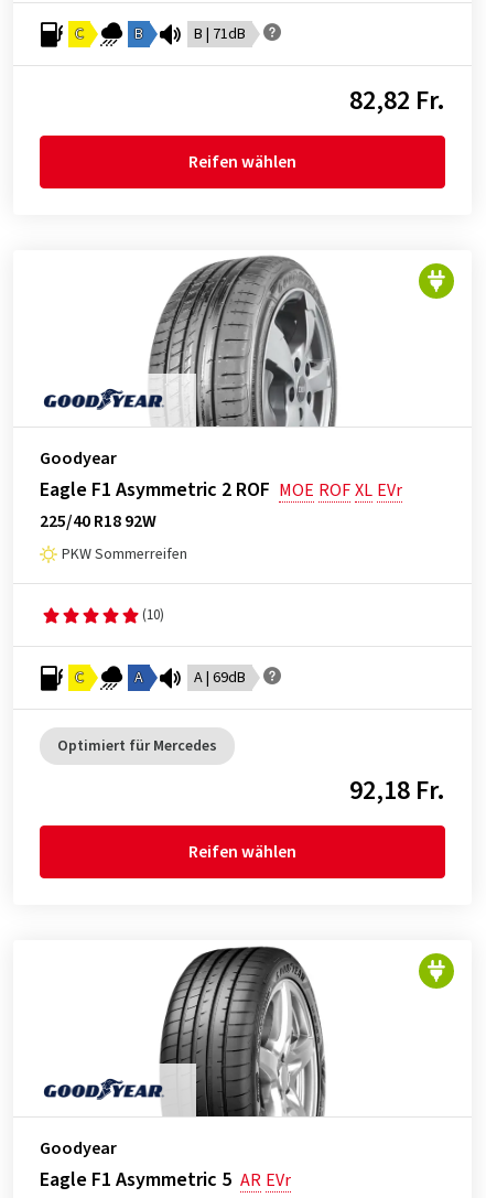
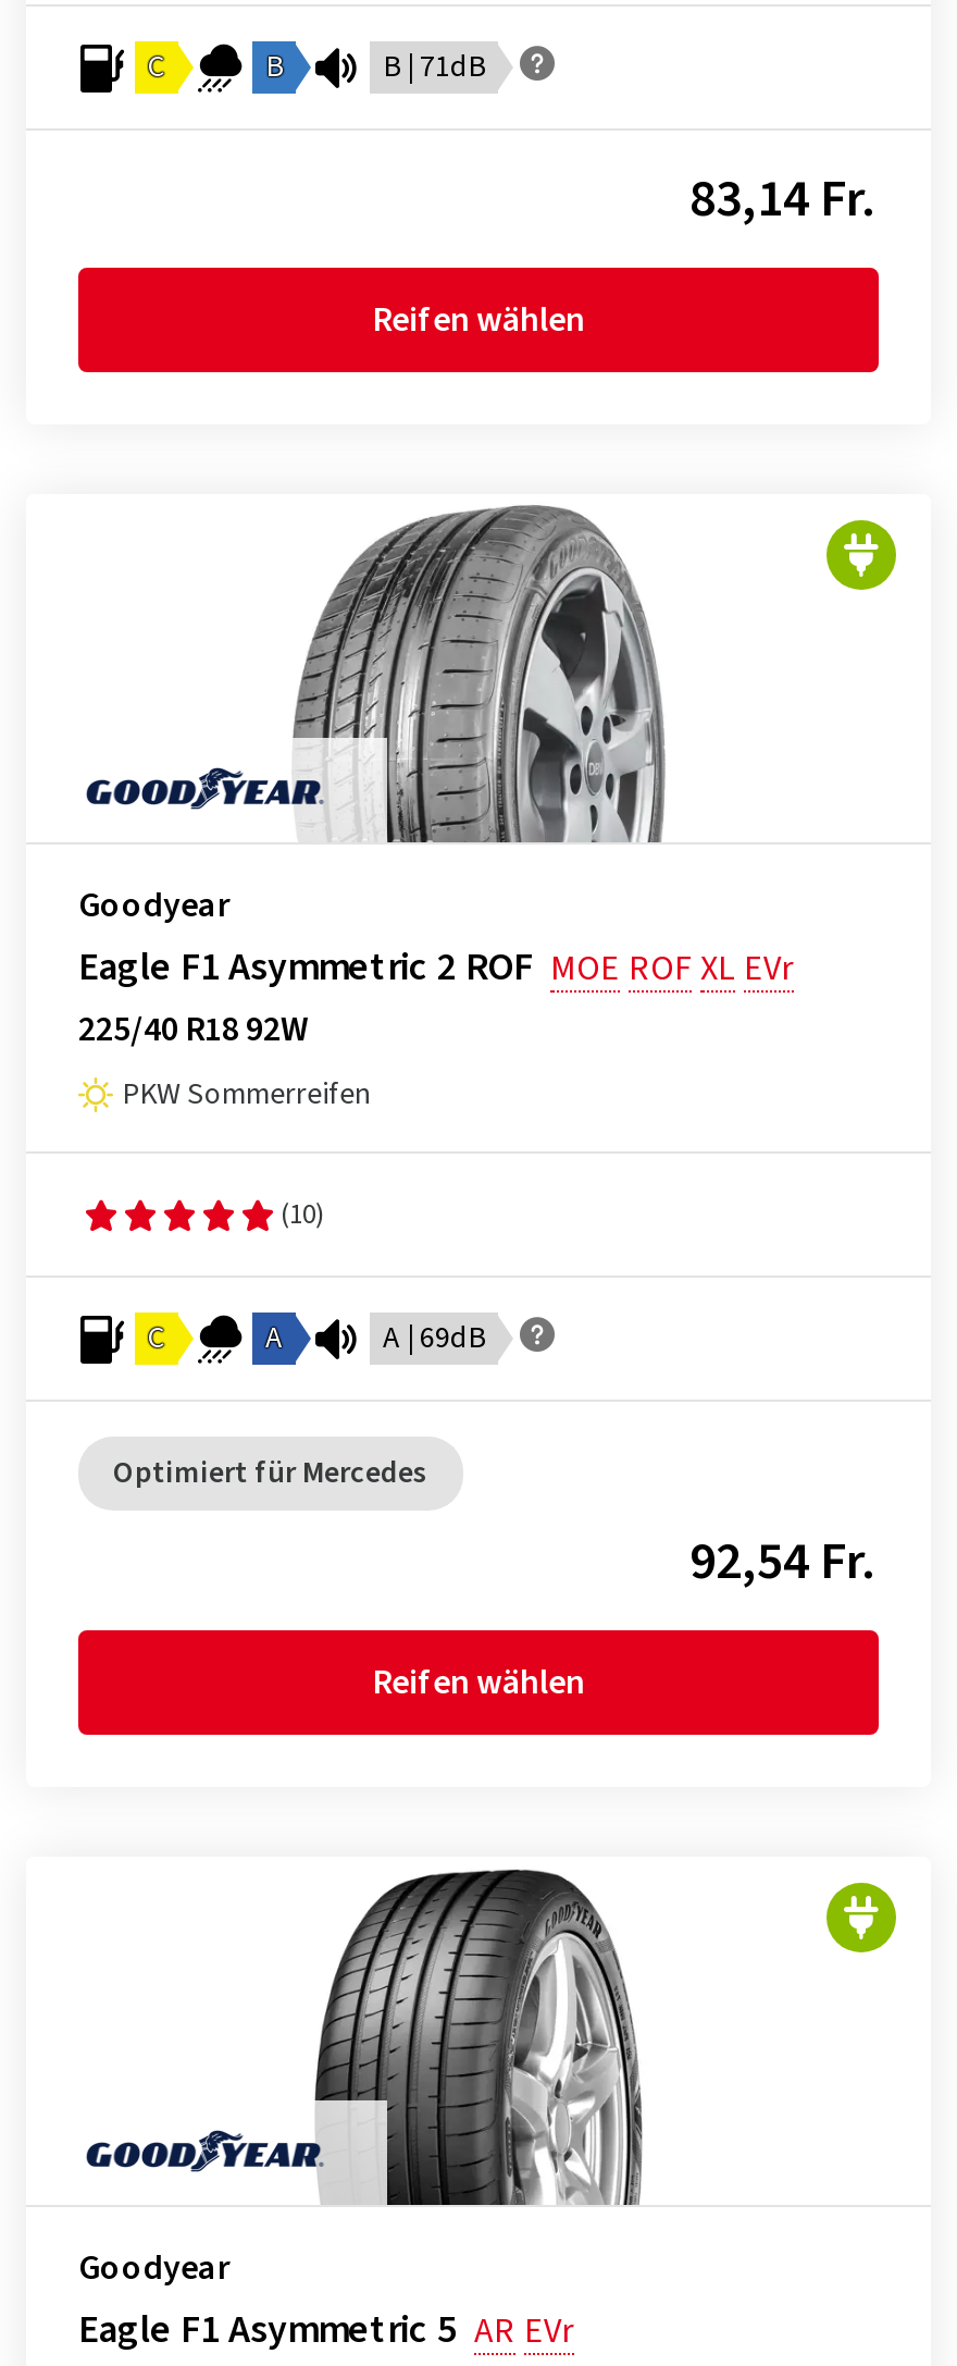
- 82,82 Fr.
+ 83,14 Fr.

- 92,18 Fr.
+ 92,54 Fr.
